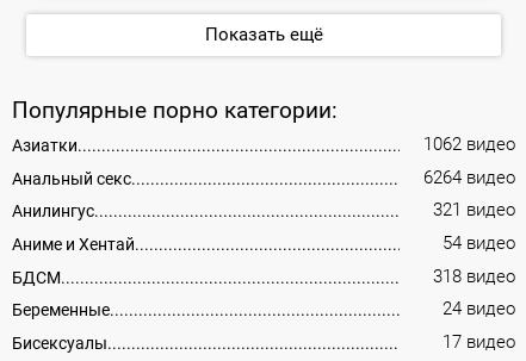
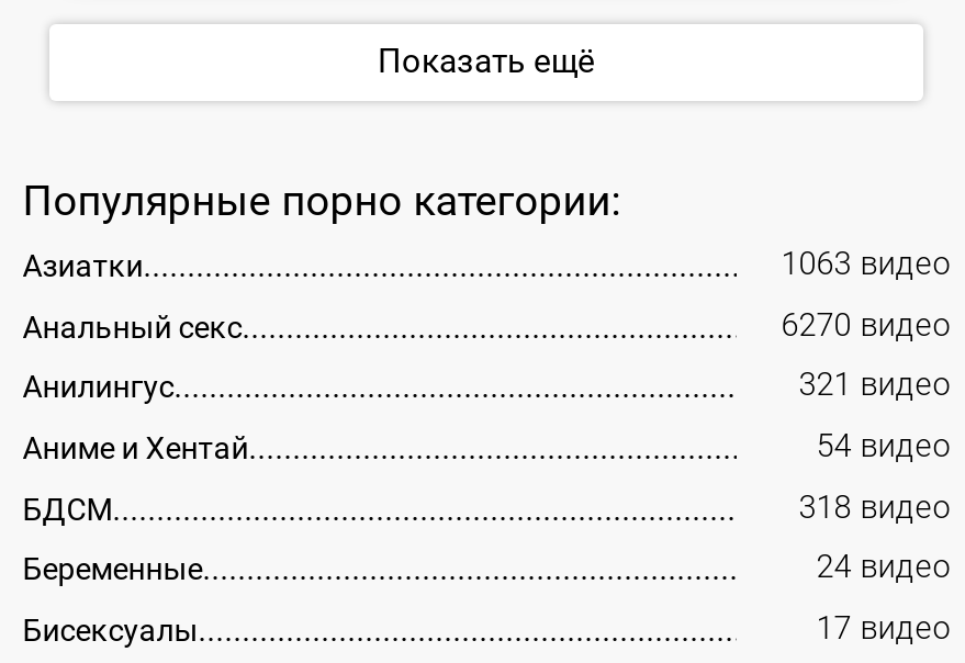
- 1062 видео
+ 1063 видео

- 6264 видео
+ 6270 видео
